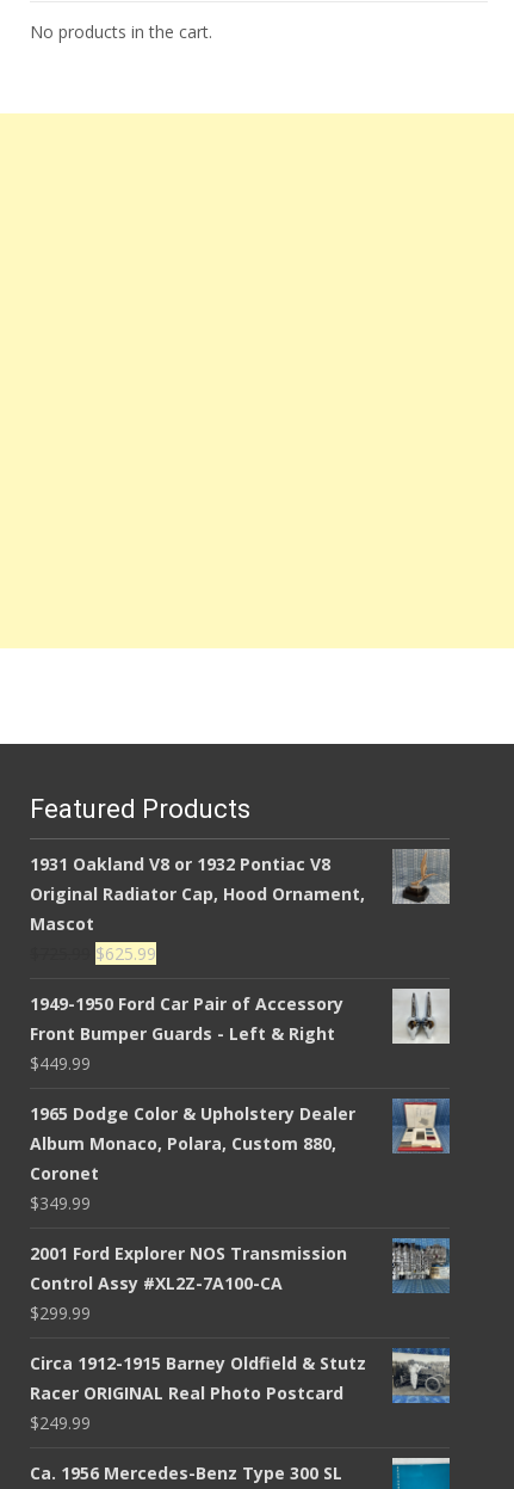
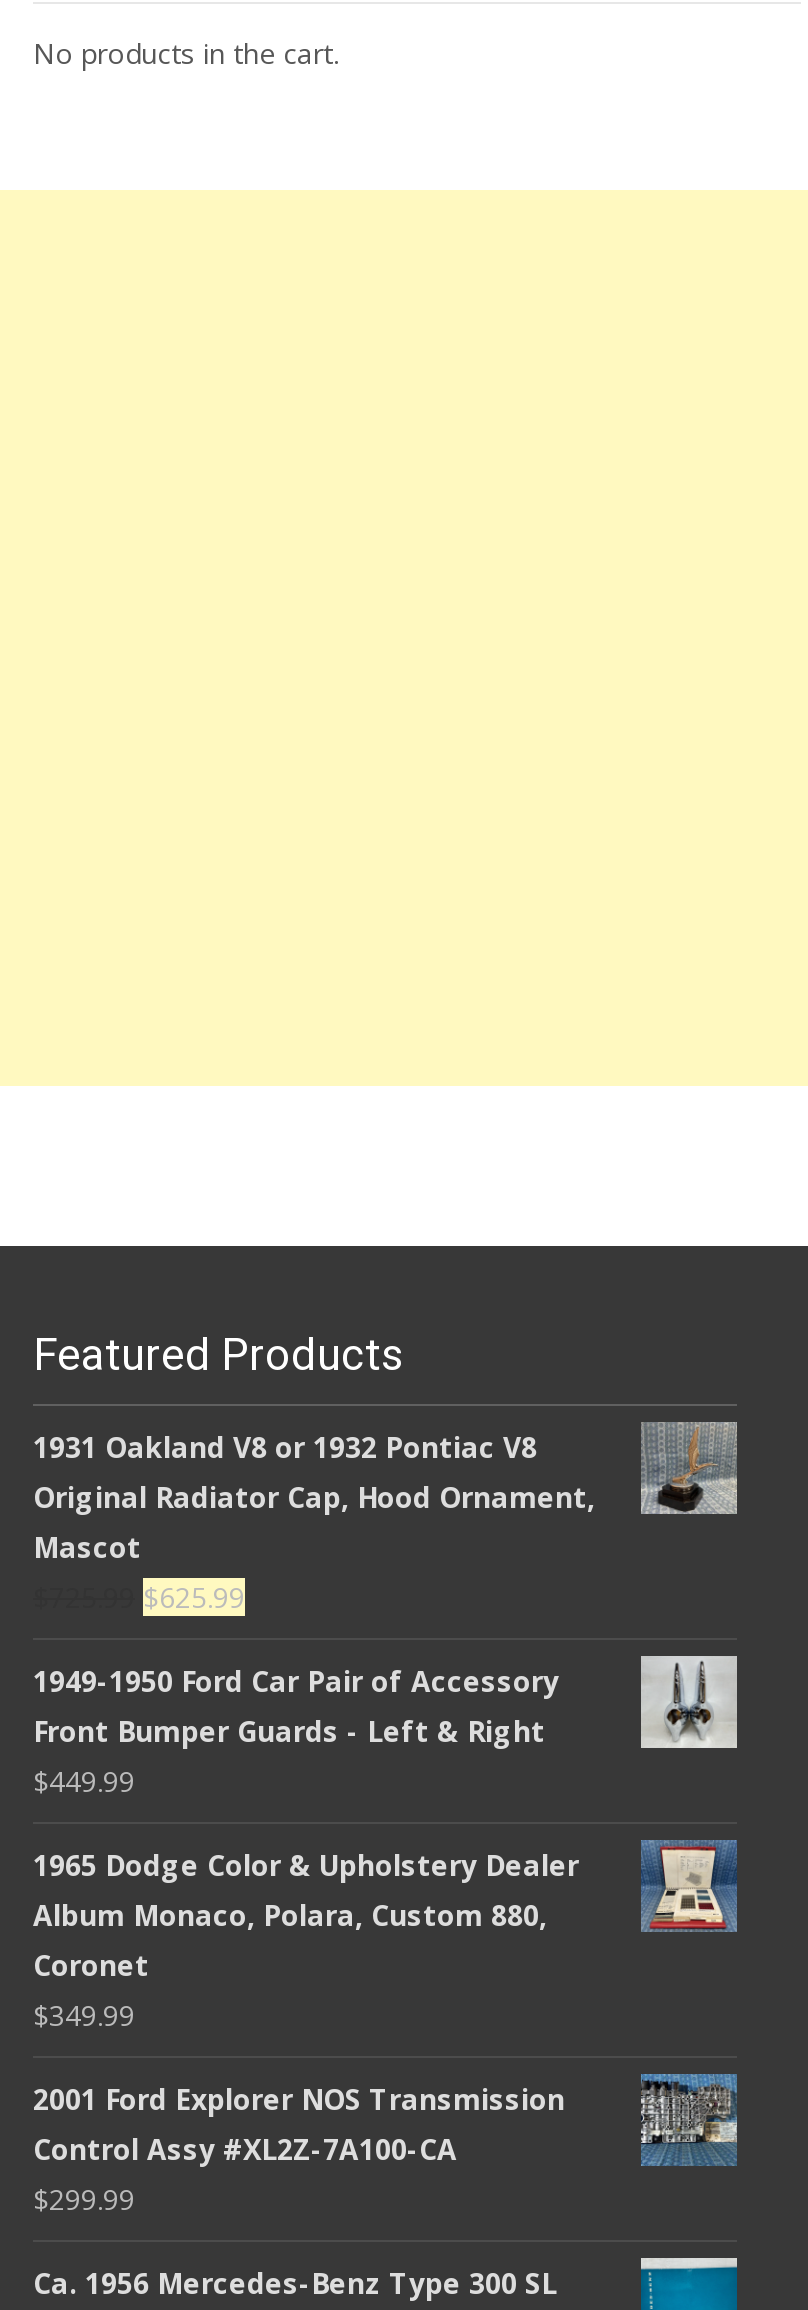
- [image]
- Circa 1912-1915 Barney Oldfield & Stutz
- Racer ORIGINAL Real Photo Postcard
- $249.99
